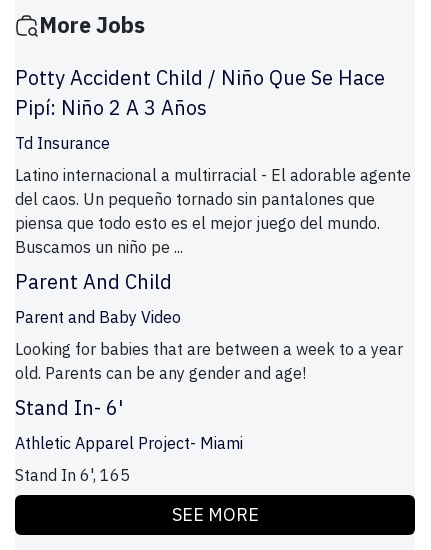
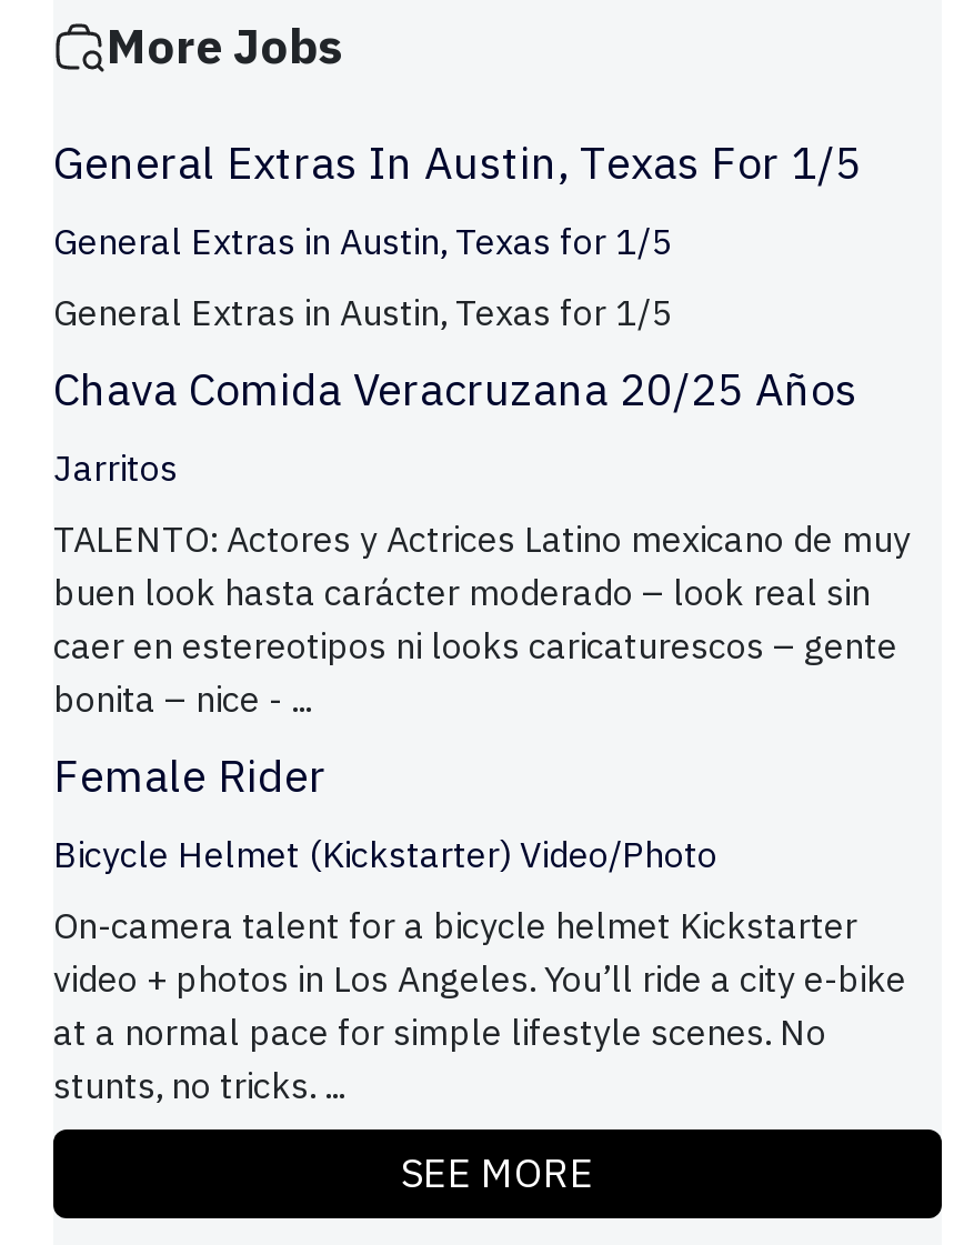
- Potty Accident Child / Niño Que Se Hace
- Pipí: Niño 2 A 3 Años
- Td Insurance
+ General Extras In Austin, Texas For 1/5
+ General Extras in Austin, Texas for 1/5

- Latino internacional a multirracial - El adorable agente
- del caos. Un pequeño tornado sin pantalones que
- piensa que todo esto es el mejor juego del mundo.
- Buscamos un niño pe ...
- Parent And Child
- Parent and Baby Video
+ General Extras in Austin, Texas for 1/5
+ Chava Comida Veracruzana 20/25 Años
+ Jarritos

- Looking for babies that are between a week to a year
- old. Parents can be any gender and age!
- Stand In- 6'
- Athletic Apparel Project- Miami
+ TALENTO: Actores y Actrices Latino mexicano de muy
+ buen look hasta carácter moderado – look real sin
+ caer en estereotipos ni looks caricaturescos – gente
+ bonita – nice - ...
+ Female Rider
+ Bicycle Helmet (Kickstarter) Video/Photo

- Stand In 6', 165
+ On-camera talent for a bicycle helmet Kickstarter
+ video + photos in Los Angeles. You’ll ride a city e-bike
+ at a normal pace for simple lifestyle scenes. No
+ stunts, no tricks. ...
